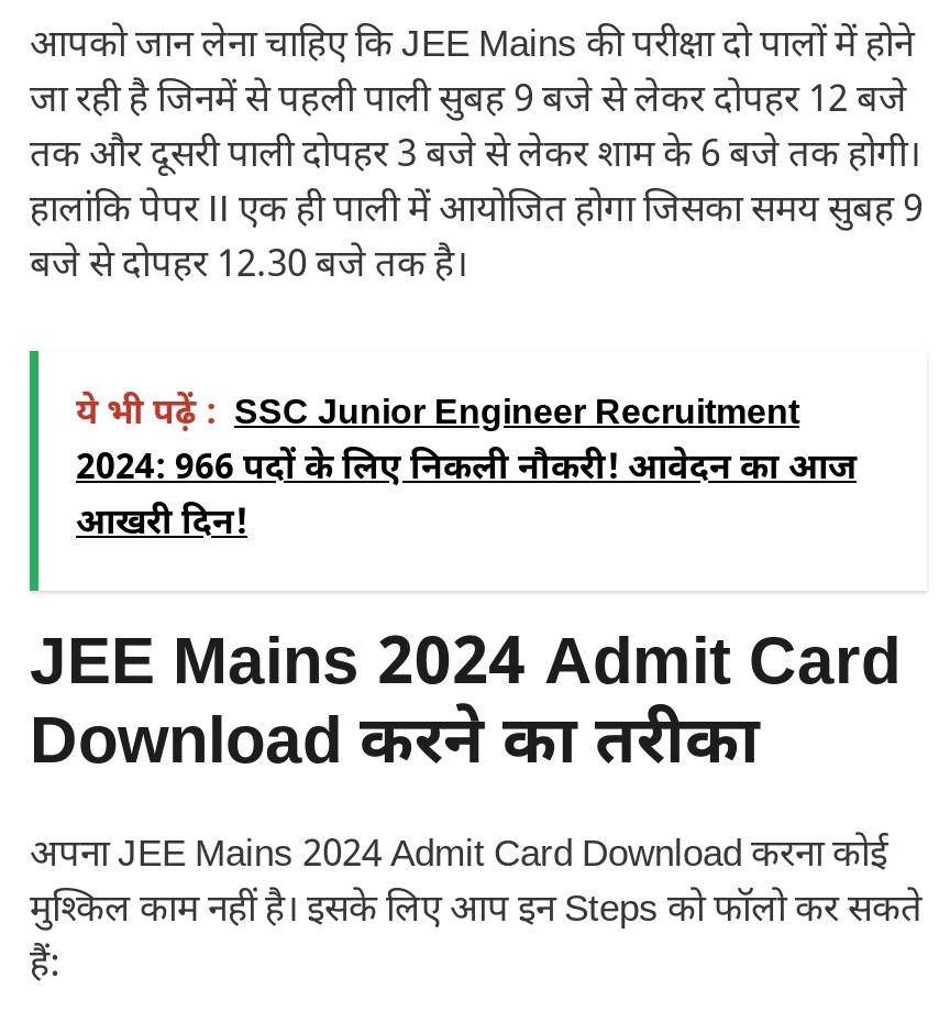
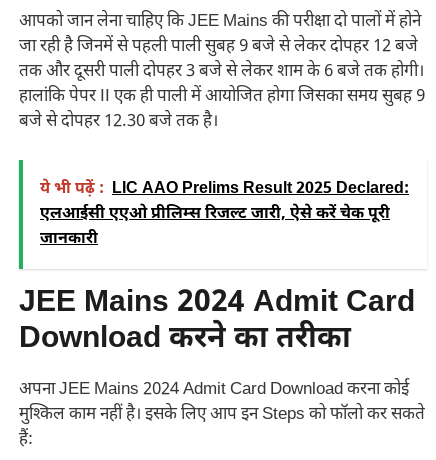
- ये भी पढ़ें : SSC Junior Engineer Recruitment
- 2024: 966 पदों के लिए निकली नौकरी! आवेदन का आज
- आखरी दिन!
+ ये भी पढ़ें : LIC AAO Prelims Result 2025 Declared:
+ एलआईसी एएओ प्रीलिम्स रिजल्ट जारी, ऐसे करें चेक पूरी
+ जानकारी
